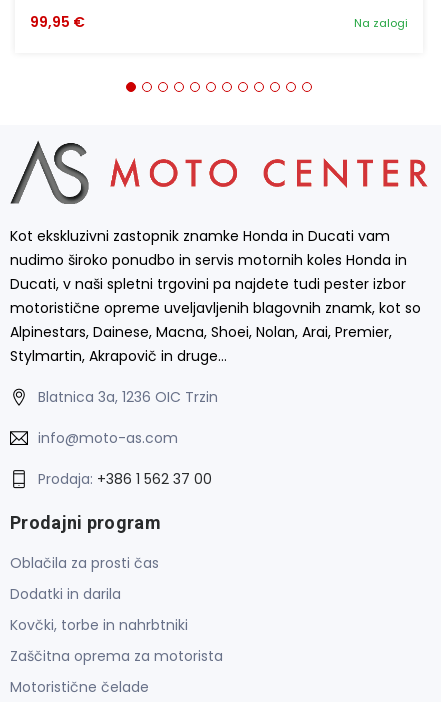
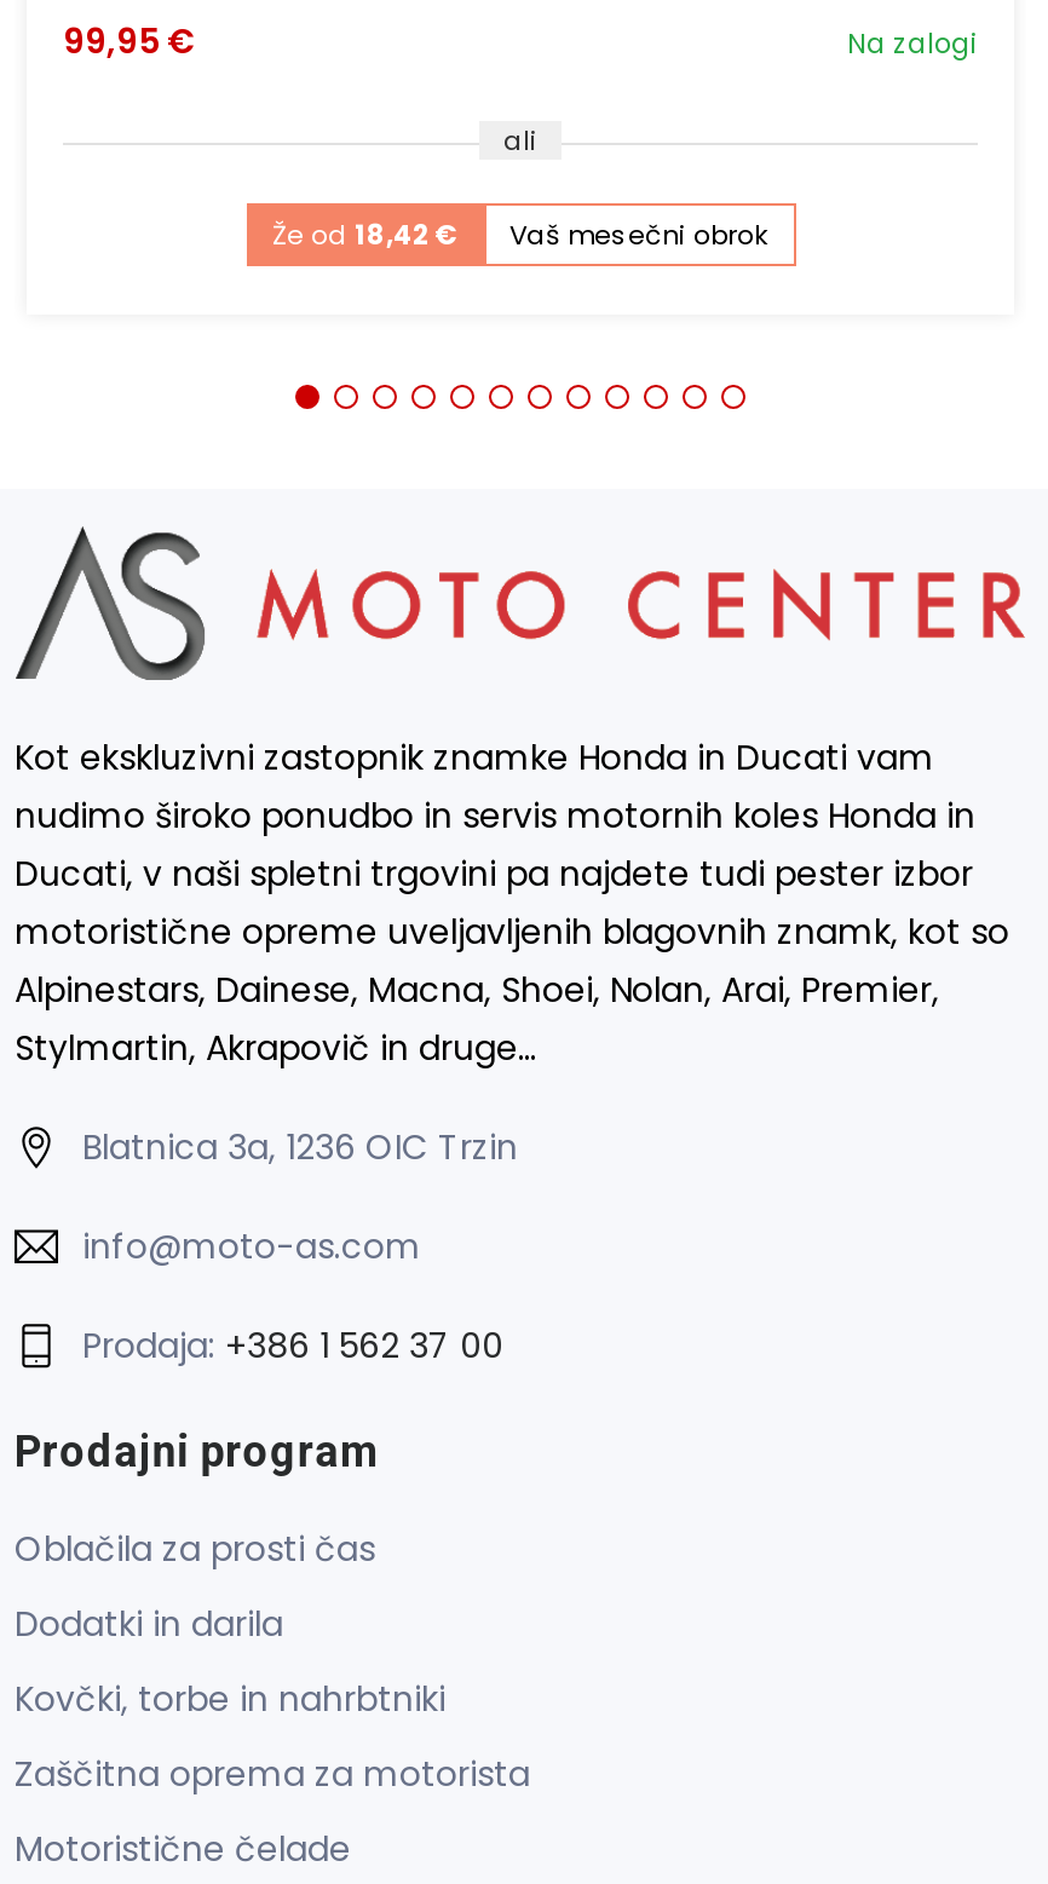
+ ali
+ Že od 18,42 €
+ Vaš mesečni obrok
